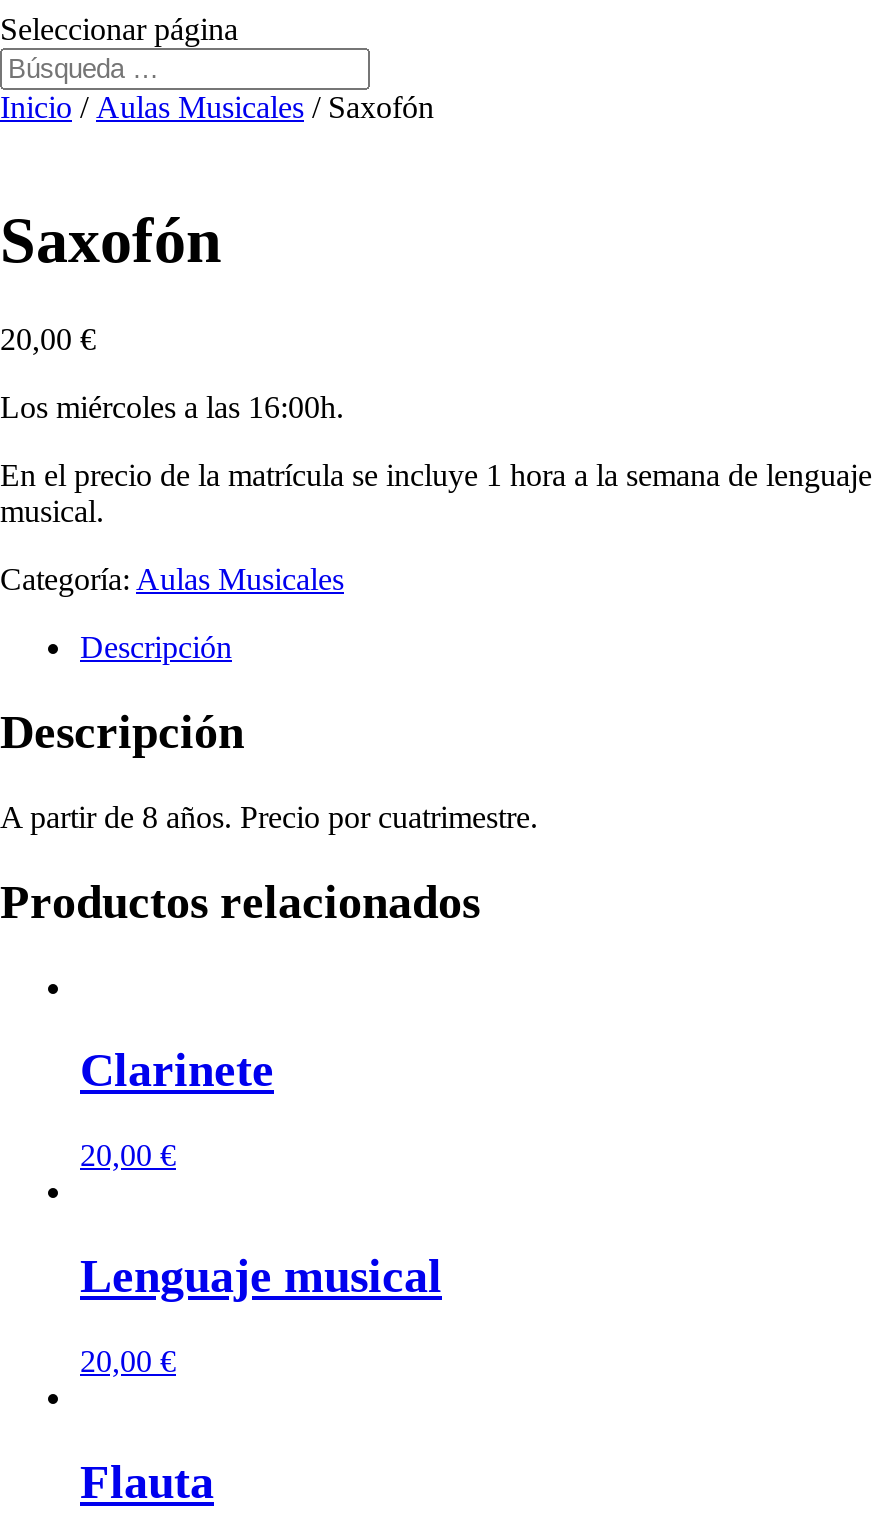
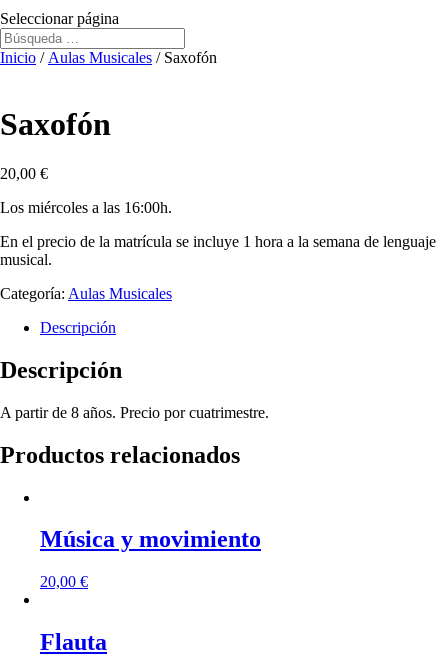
- Clarinete
- 20,00 €
- Lenguaje musical
+ Música y movimiento
